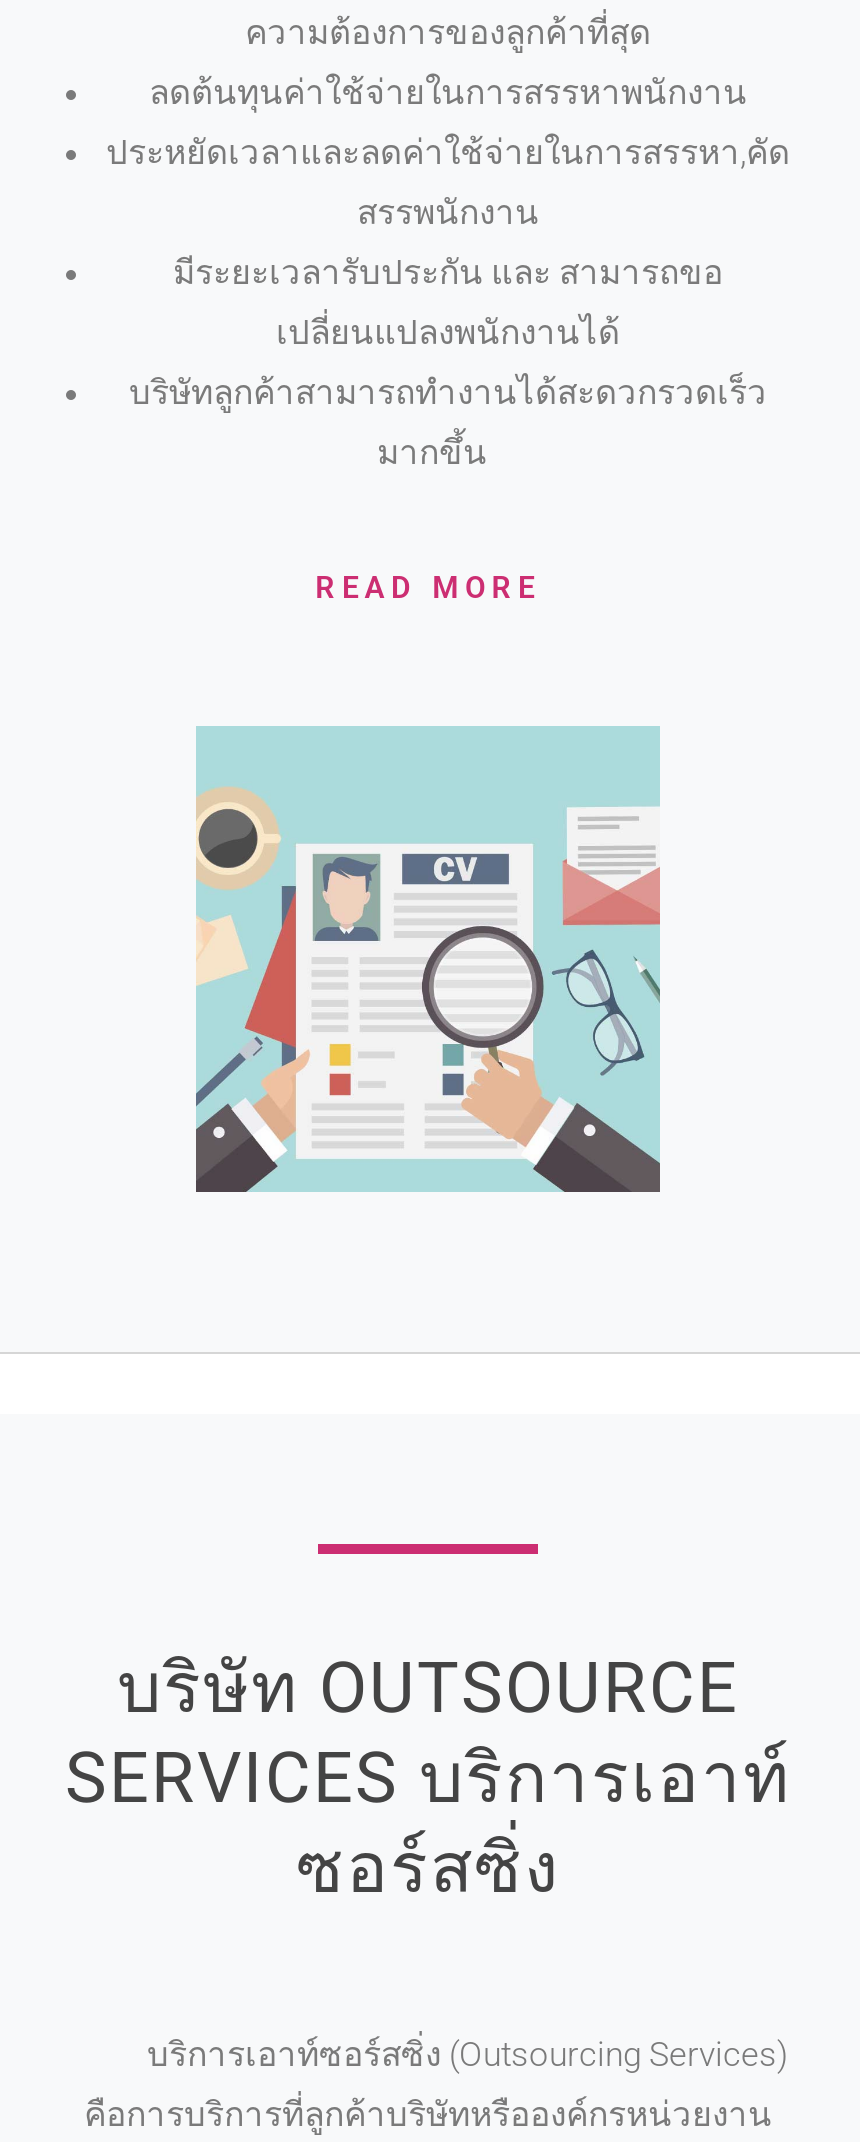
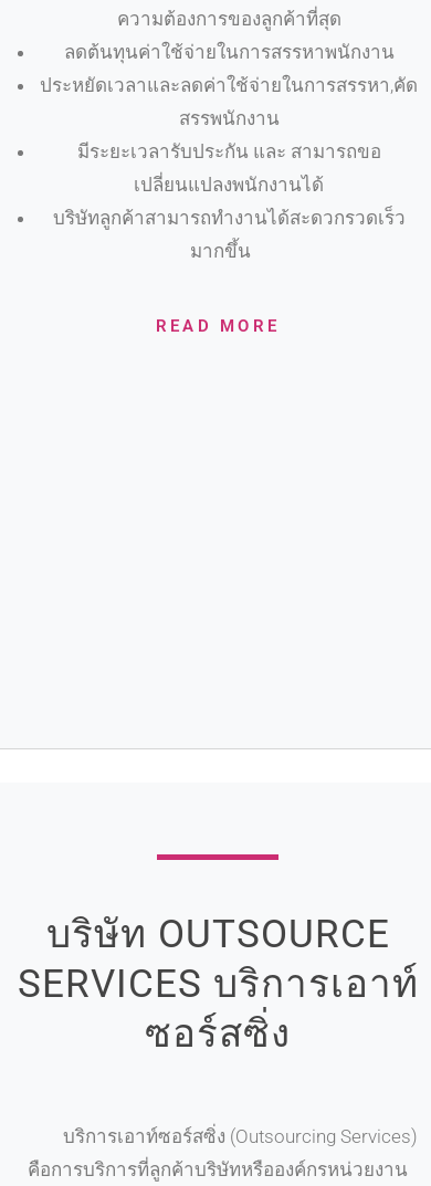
- [image]
